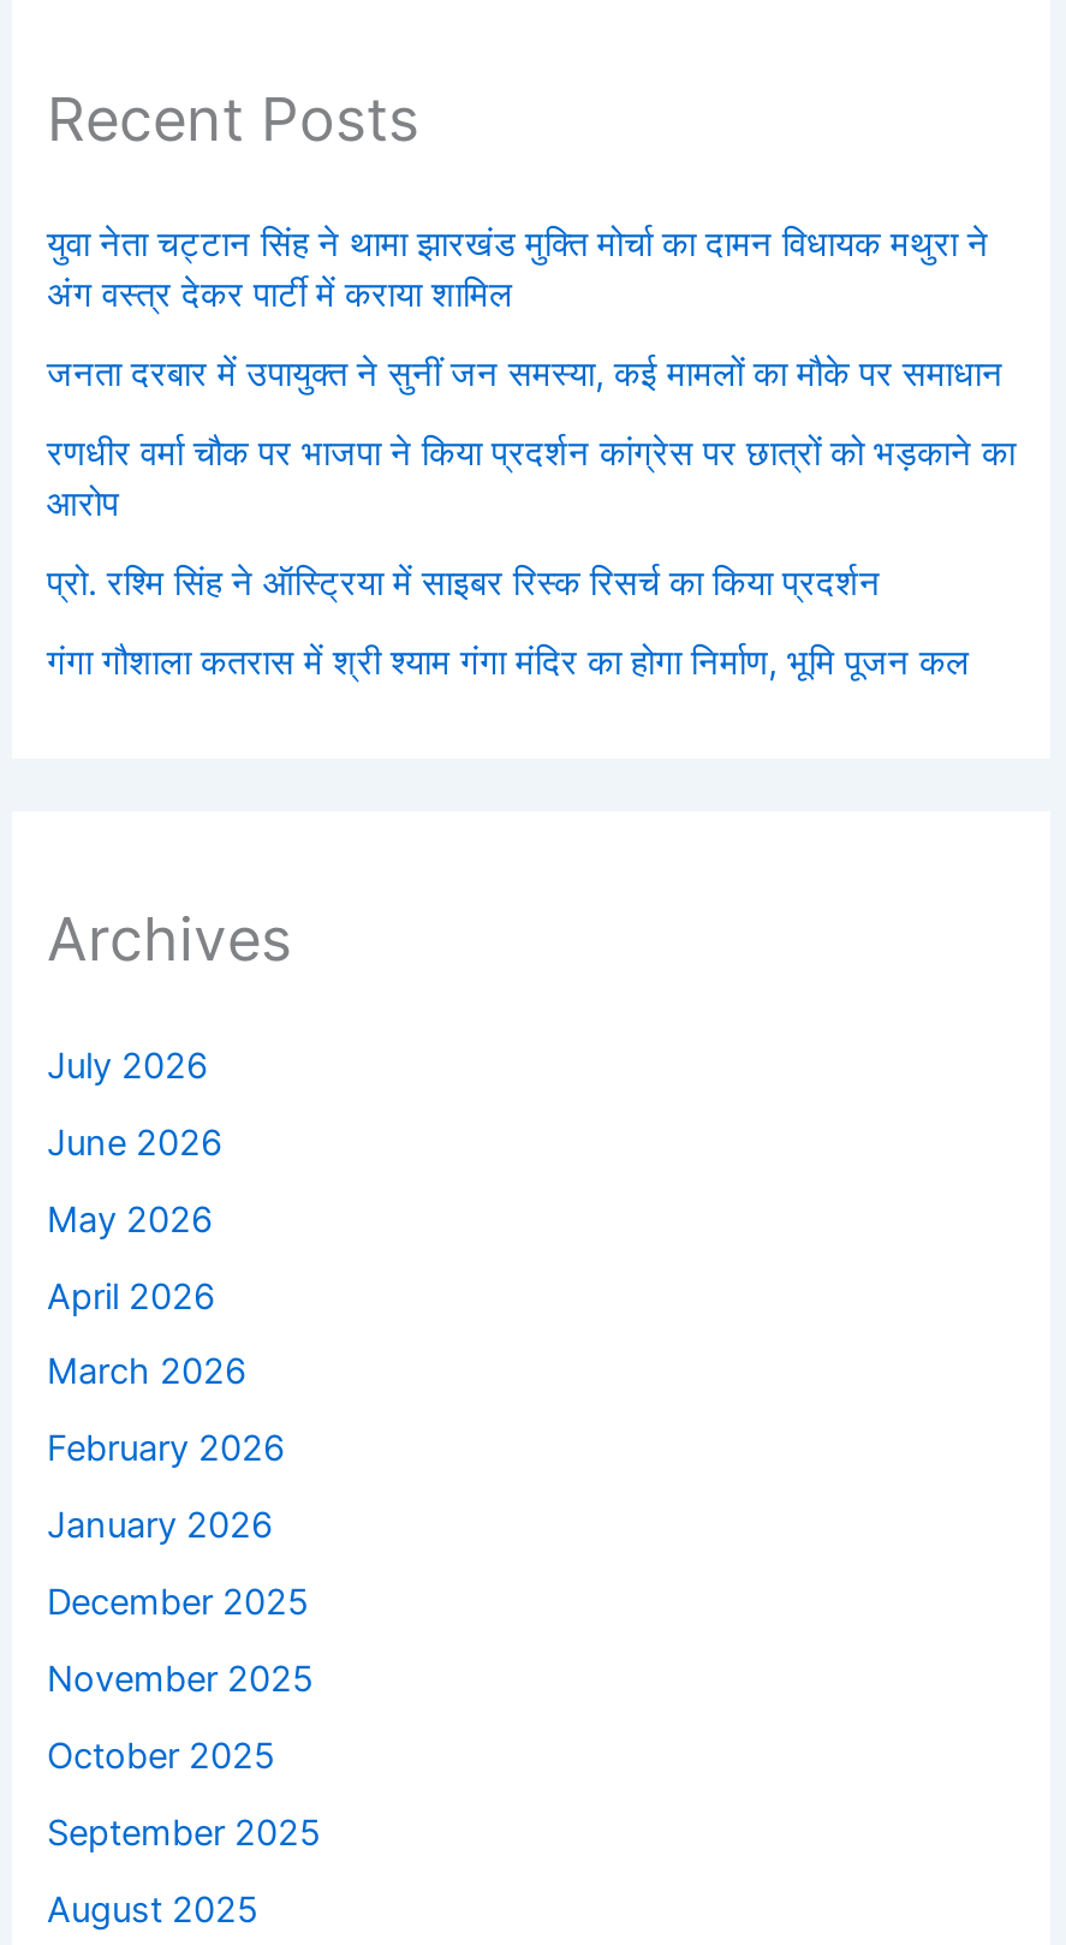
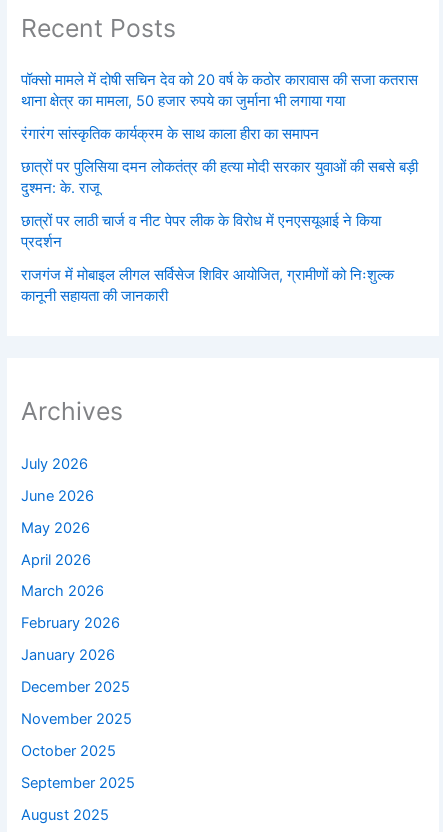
- युवा नेता चट्टान सिंह ने थामा झारखंड मुक्ति मोर्चा का दामन विधायक मथुरा ने
- अंग वस्त्र देकर पार्टी में कराया शामिल
+ पॉक्सो मामले में दोषी सचिन देव को 20 वर्ष के कठोर कारावास की सजा कतरास
+ थाना क्षेत्र का मामला, 50 हजार रुपये का जुर्माना भी लगाया गया

- जनता दरबार में उपायुक्त ने सुनीं जन समस्या, कई मामलों का मौके पर समाधान
+ रंगारंग सांस्कृतिक कार्यक्रम के साथ काला हीरा का समापन

- रणधीर वर्मा चौक पर भाजपा ने किया प्रदर्शन कांग्रेस पर छात्रों को भड़काने का
- आरोप
+ छात्रों पर पुलिसिया दमन लोकतंत्र की हत्या मोदी सरकार युवाओं की सबसे बड़ी
+ दुश्मन: के. राजू

- प्रो. रश्मि सिंह ने ऑस्ट्रिया में साइबर रिस्क रिसर्च का किया प्रदर्शन
+ छात्रों पर लाठी चार्ज व नीट पेपर लीक के विरोध में एनएसयूआई ने किया
+ प्रदर्शन

- गंगा गौशाला कतरास में श्री श्याम गंगा मंदिर का होगा निर्माण, भूमि पूजन कल
+ राजगंज में मोबाइल लीगल सर्विसेज शिविर आयोजित, ग्रामीणों को निःशुल्क
+ कानूनी सहायता की जानकारी
